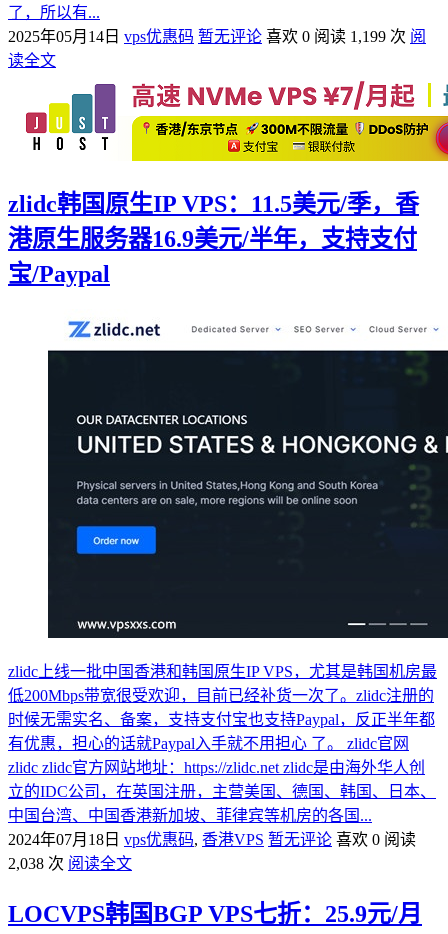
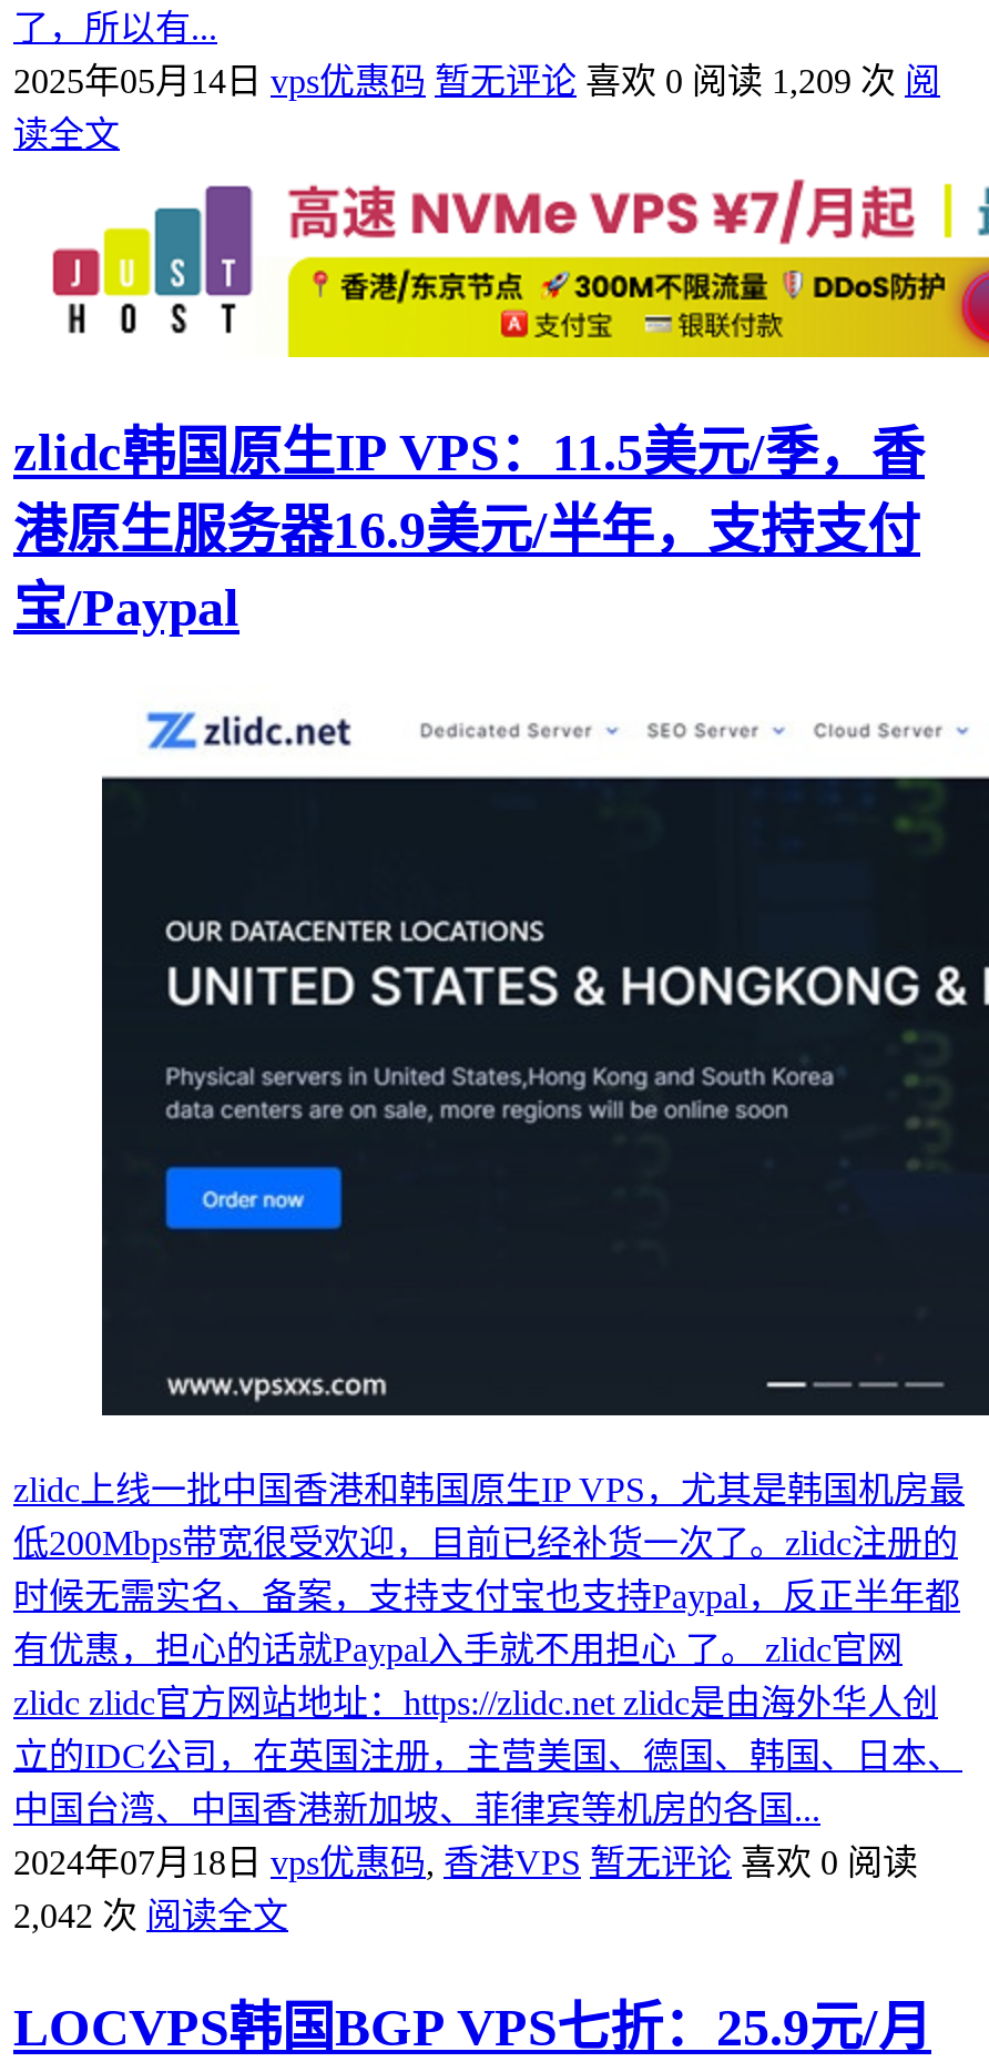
- 2025年05月14日 vps优惠码 暂无评论 喜欢 0阅读 1,199 次 阅
+ 2025年05月14日 vps优惠码 暂无评论 喜欢 0阅读 1,209 次 阅

- 2,038 次 阅读全文
+ 2,042 次 阅读全文
